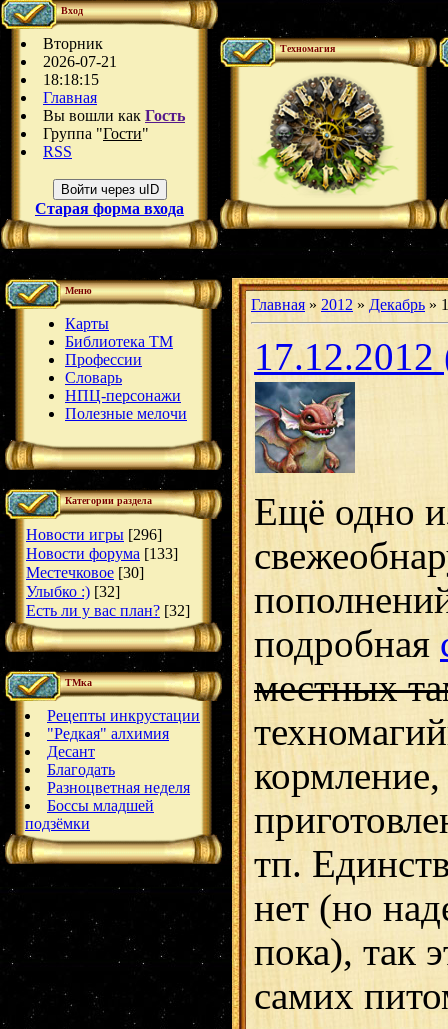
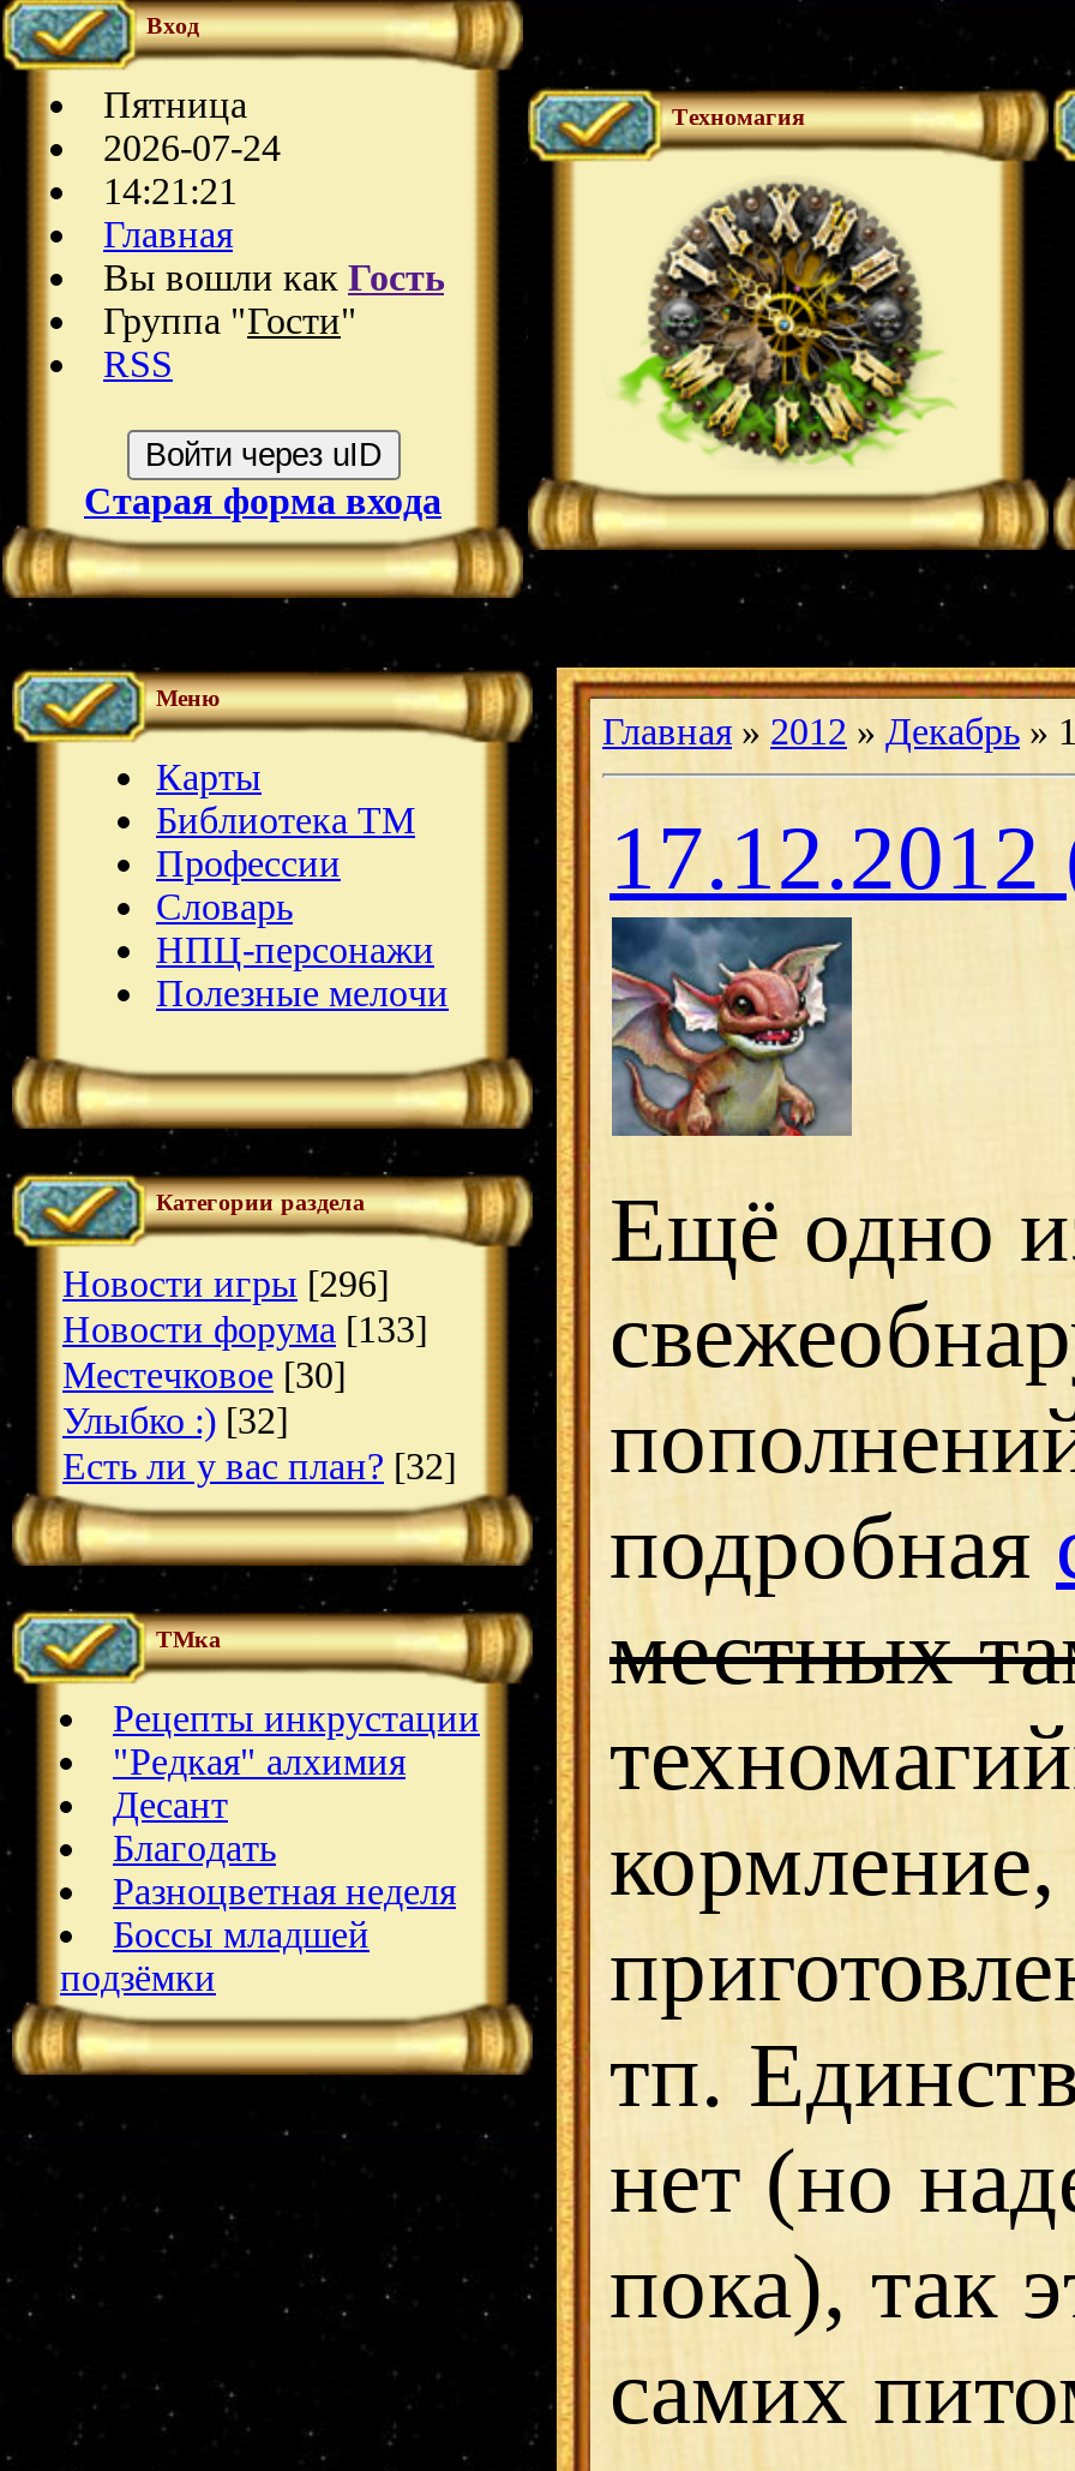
- Вторник
- 2026-07-21
- 18:18:15
+ Пятница
+ 2026-07-24
+ 14:21:21
